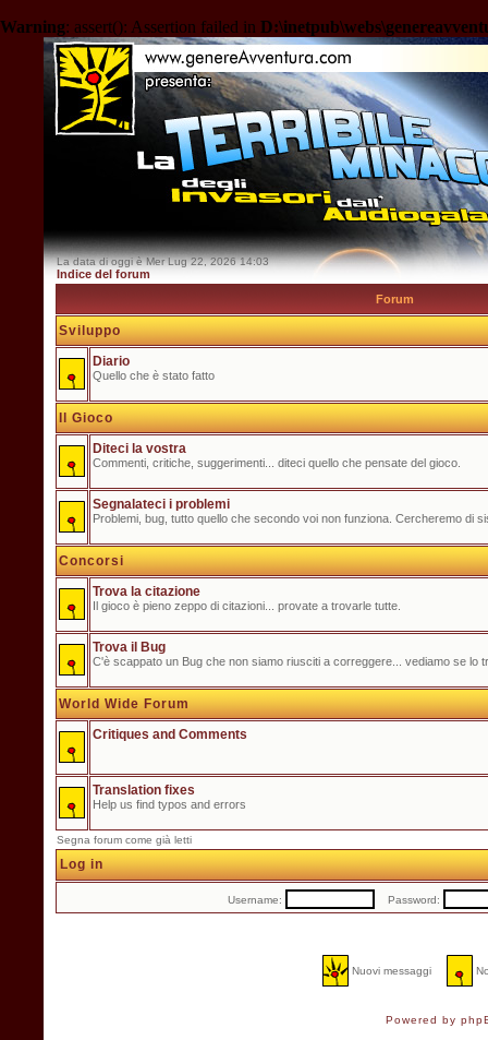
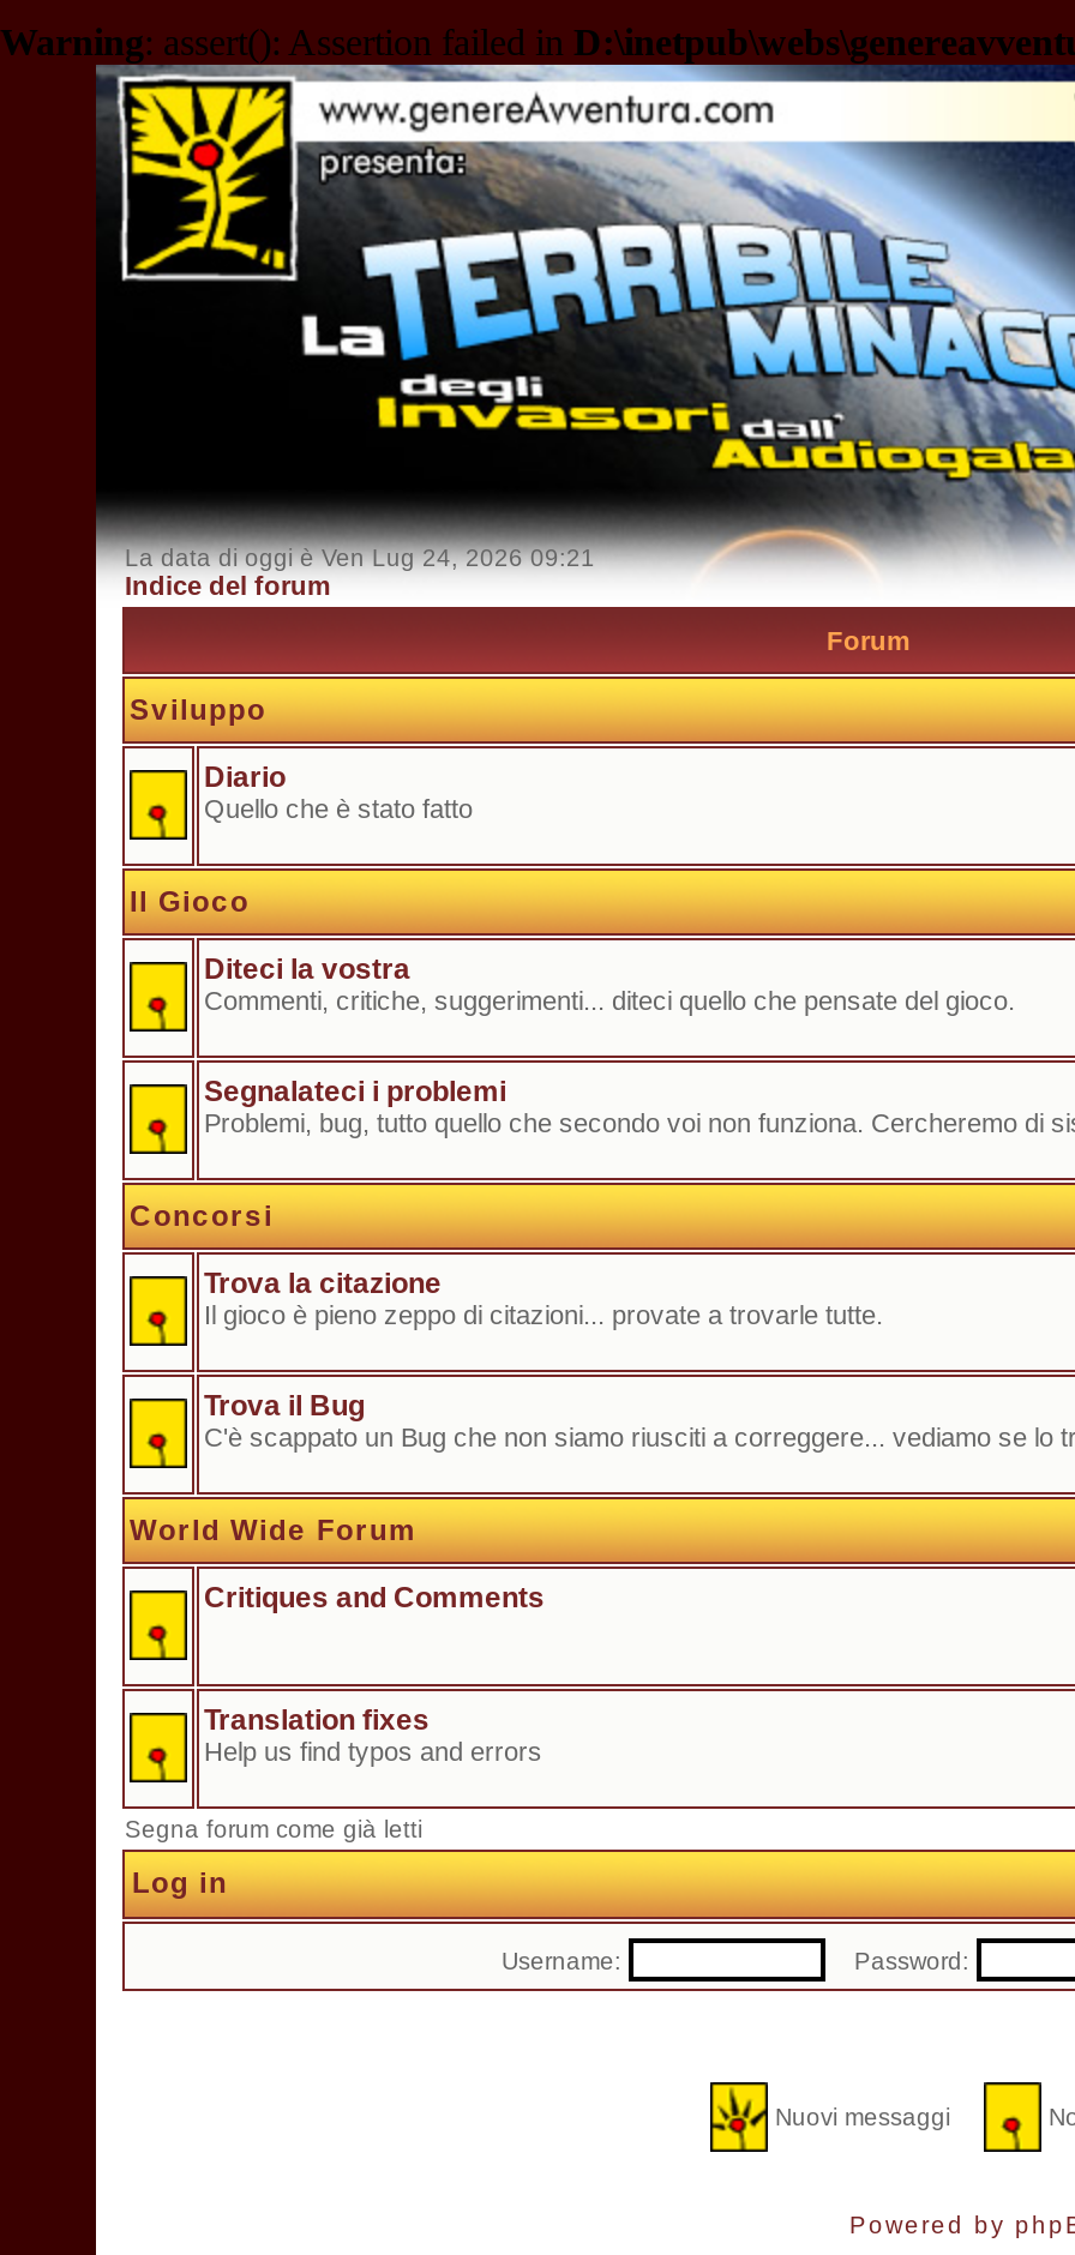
- La data di oggi è Mer Lug 22, 2026 14:03
+ La data di oggi è Ven Lug 24, 2026 09:21
